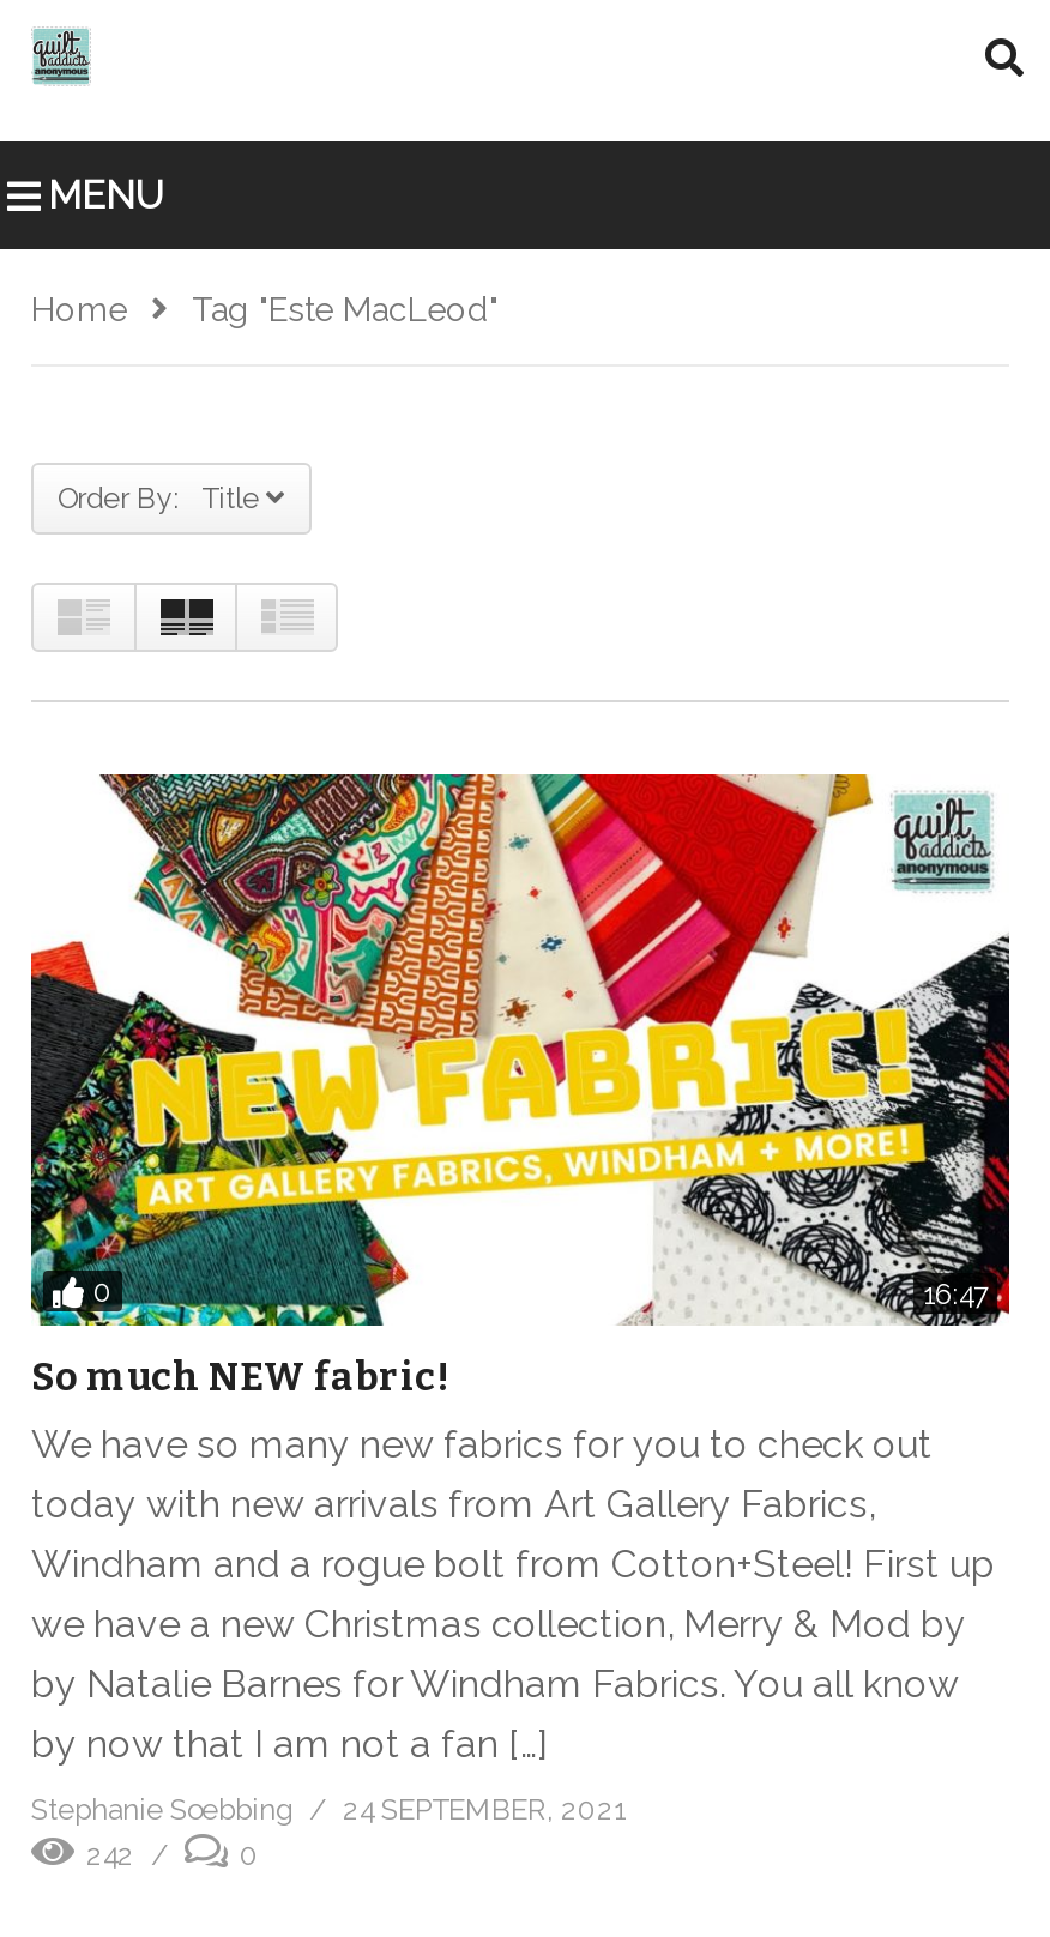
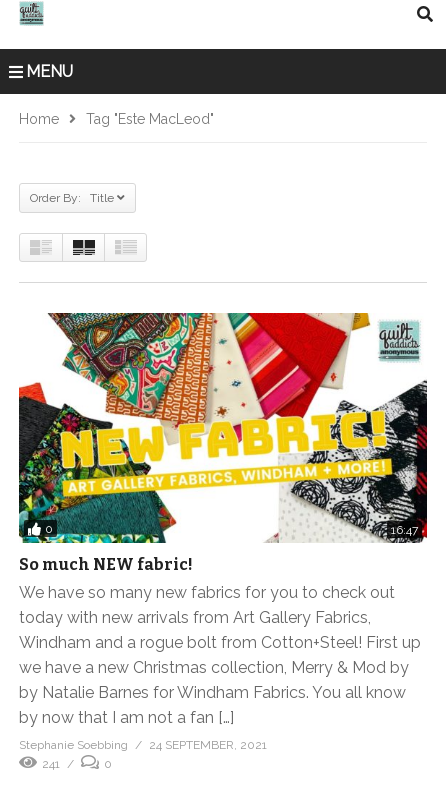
- 242
+ 241
